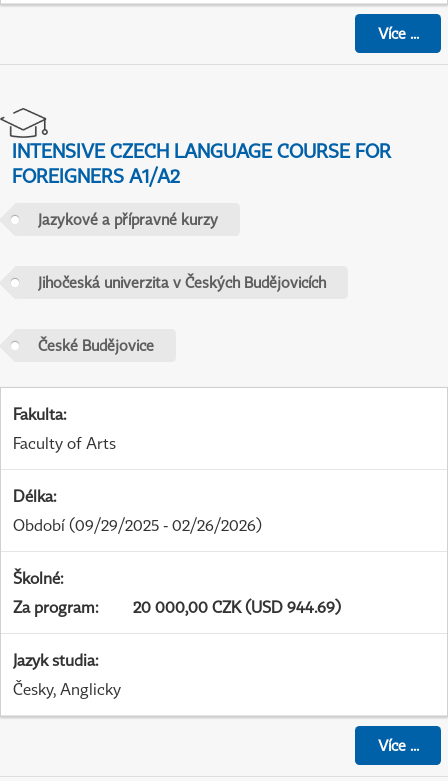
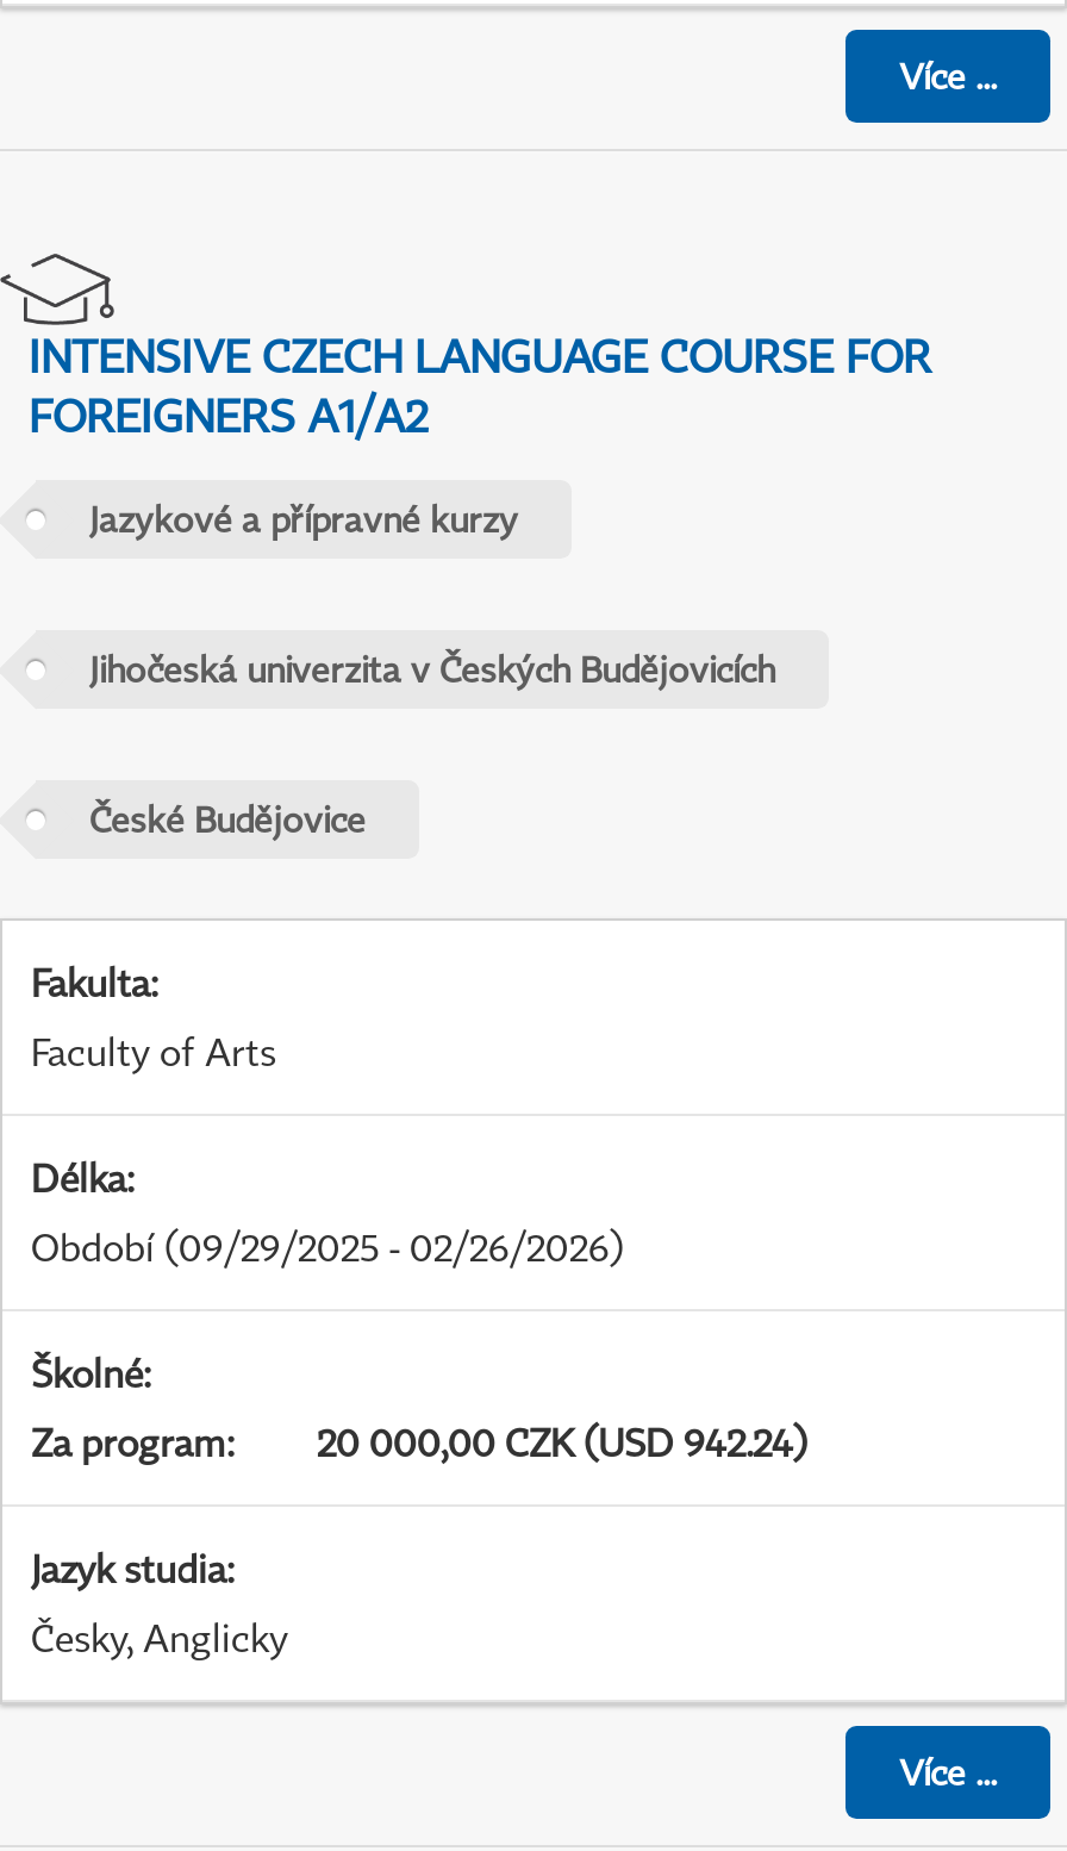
- Za program: 20 000,00 CZK (USD 944.69)
+ Za program: 20 000,00 CZK (USD 942.24)
